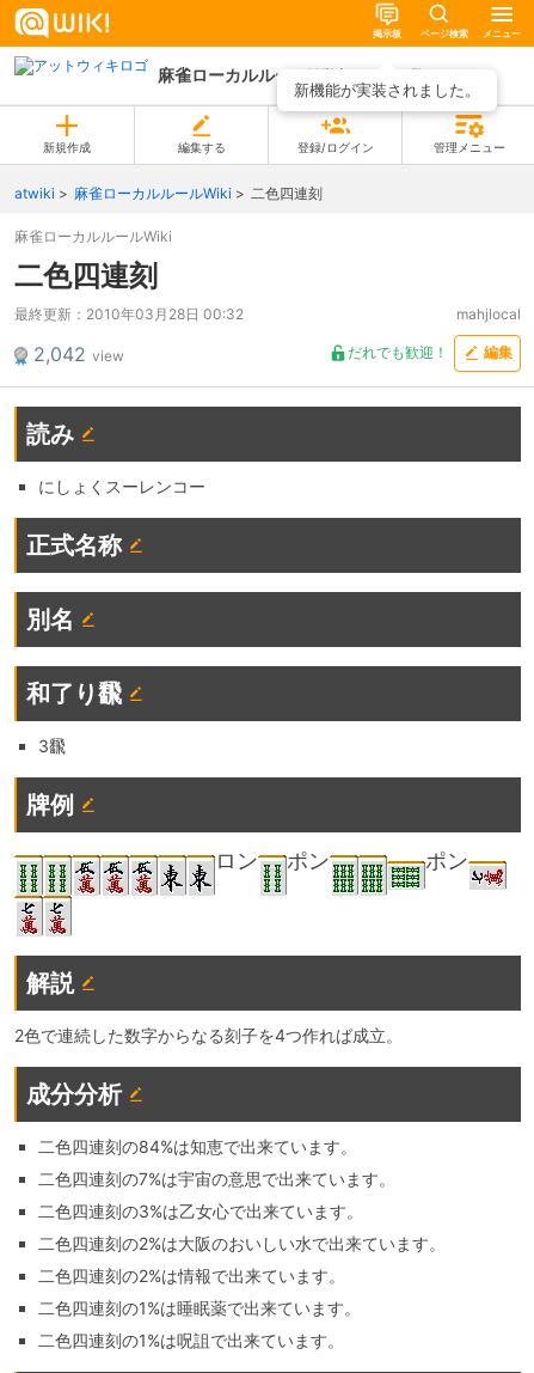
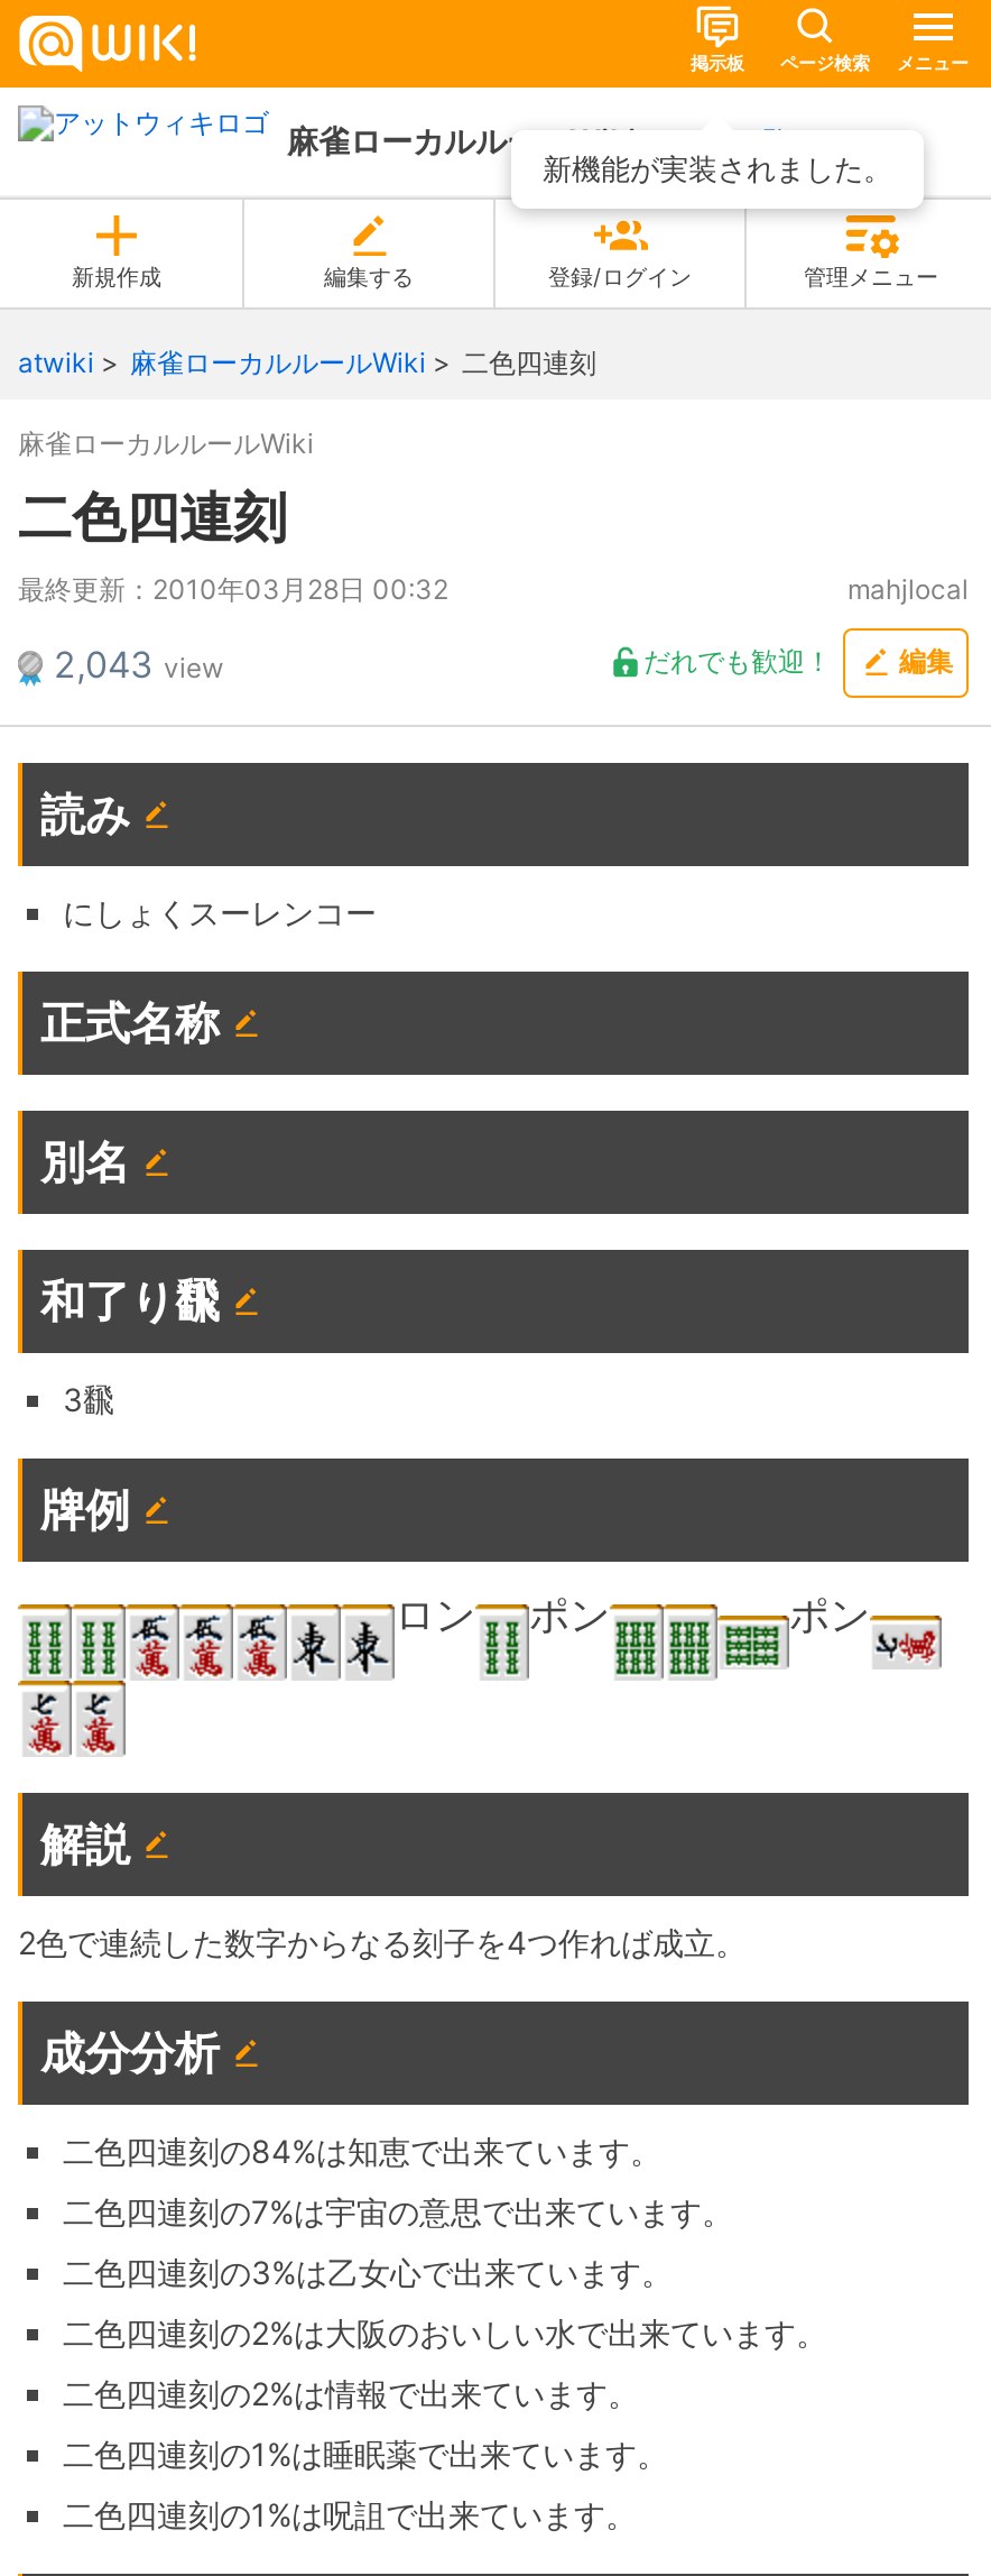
- 2,042 view
+ 2,043 view
